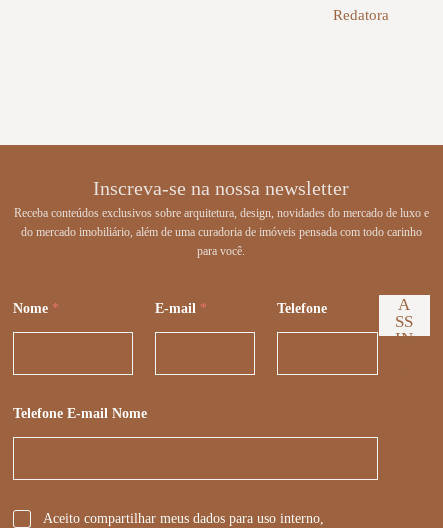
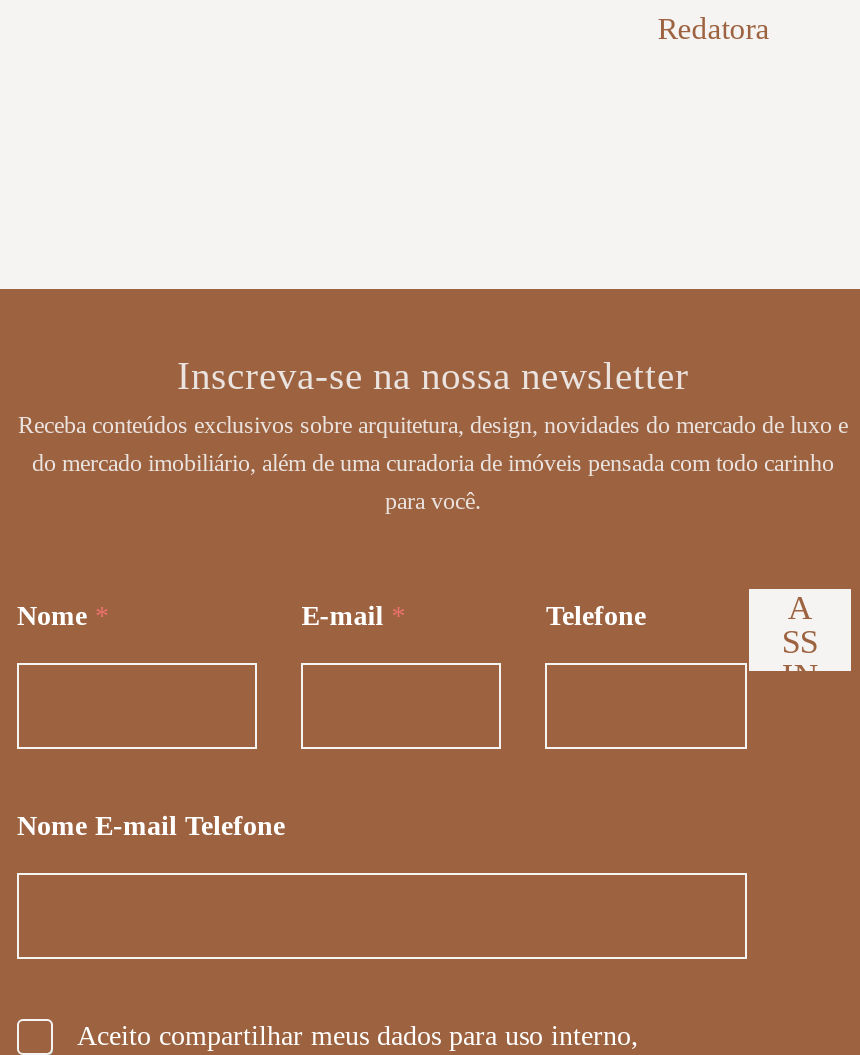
- Telefone E-mail Nome
+ Nome E-mail Telefone
